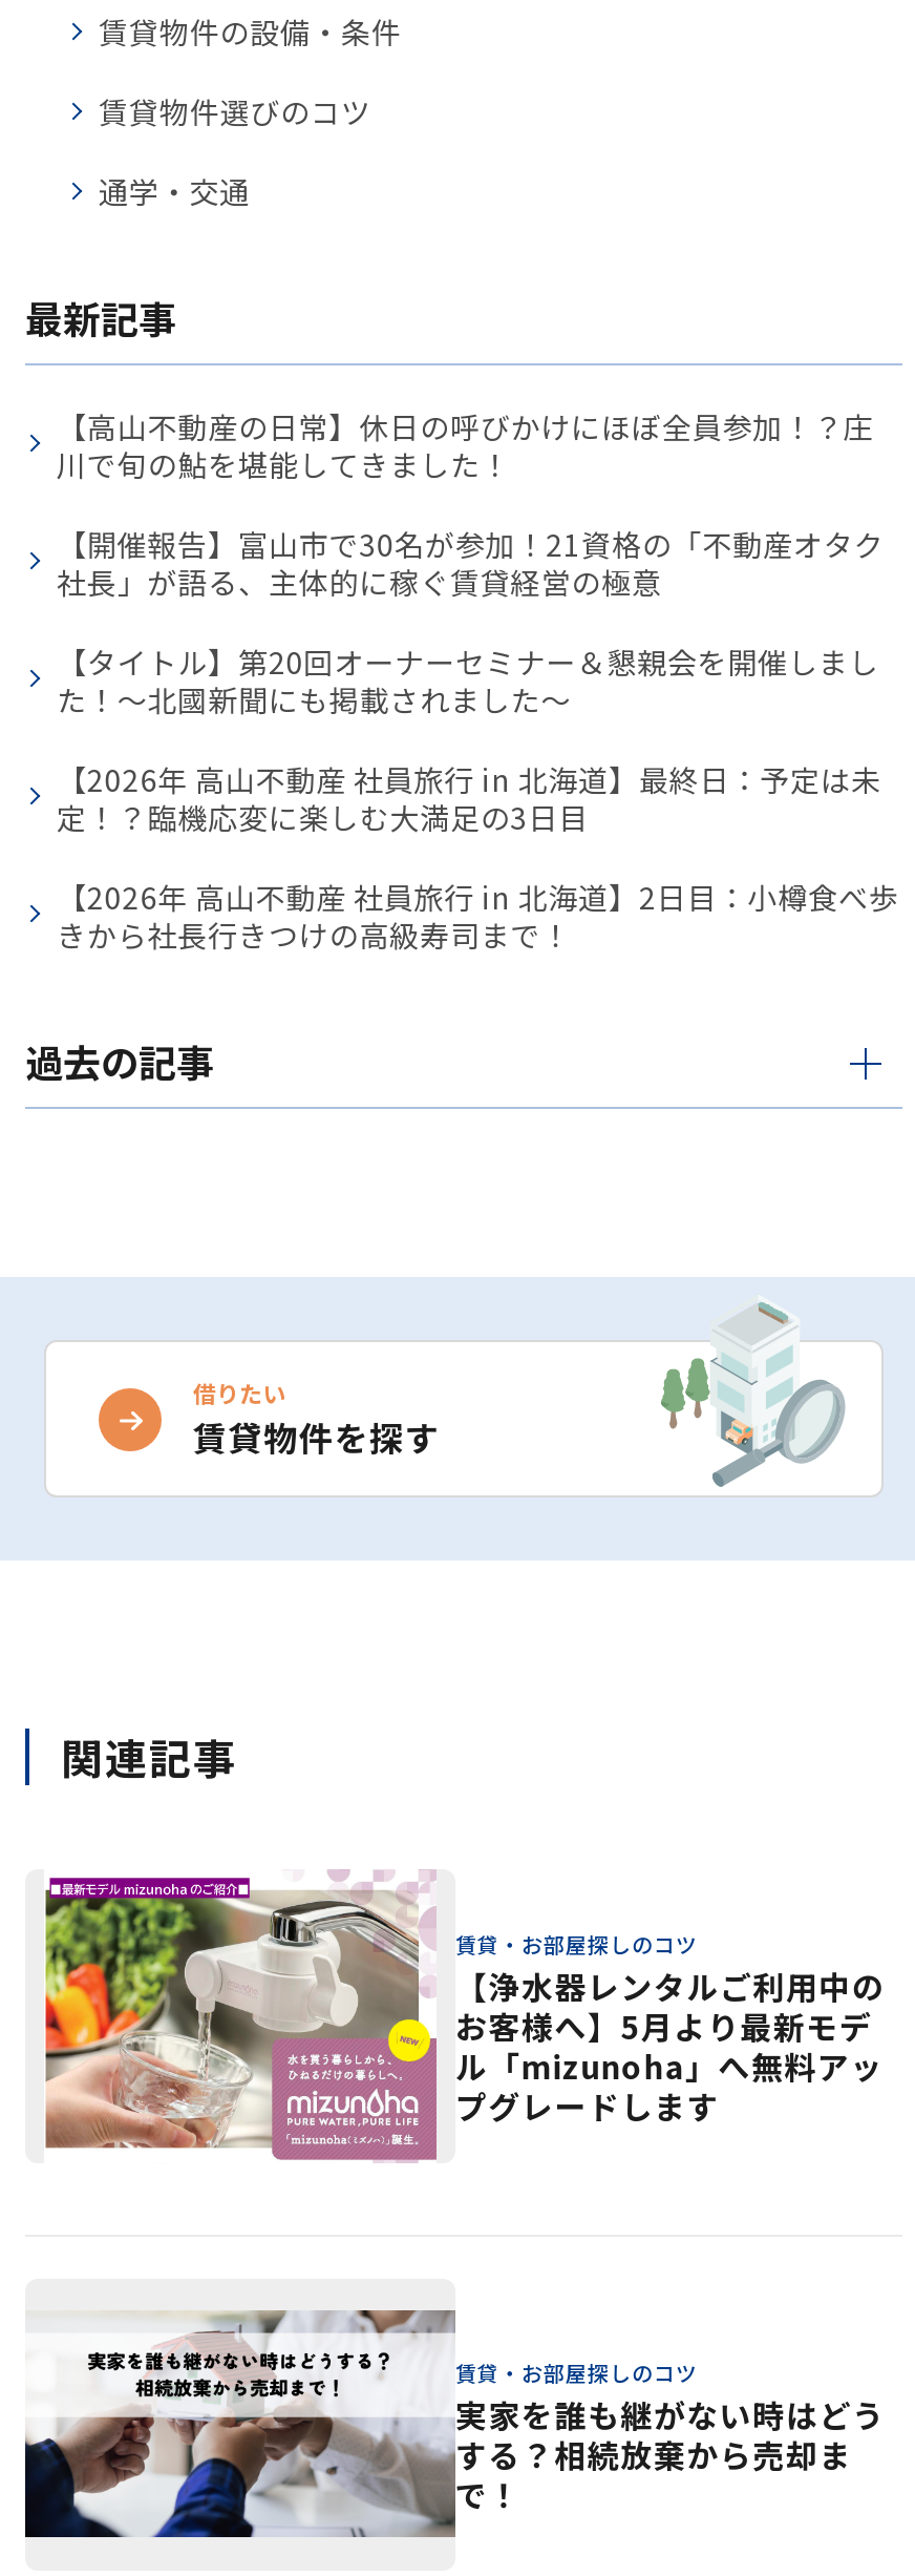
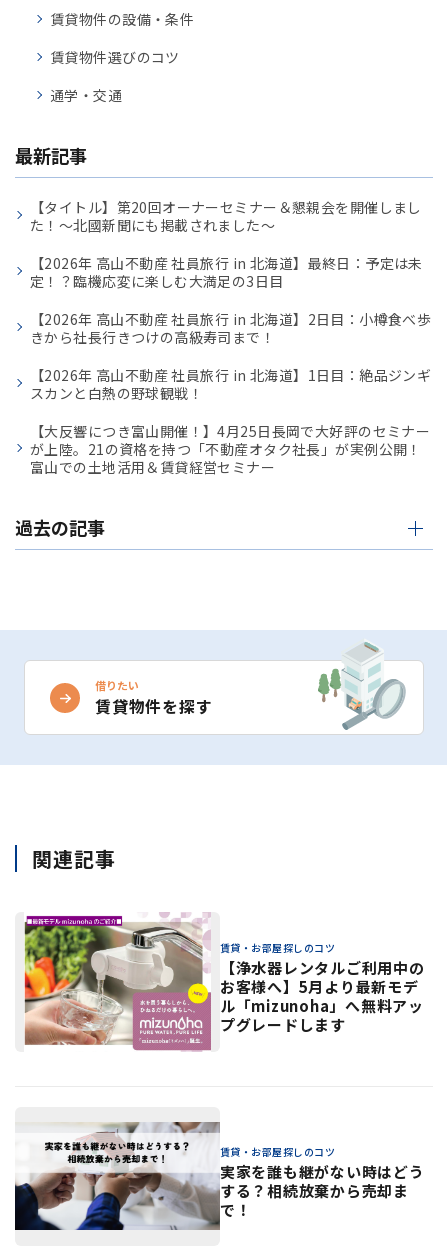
- 【高山不動産の日常】休日の呼びかけにほぼ全員参加！？庄
- 川で旬の鮎を堪能してきました！
- 【開催報告】富山市で30名が参加！21資格の「不動産オタク
- 社長」が語る、主体的に稼ぐ賃貸経営の極意

moved up: 【タイトル】第20回オーナーセミナー＆懇親会を開催しまし | た！〜北國新聞にも掲載されました〜 | 【2026年 高山不動産 社員旅行 in 北海道】最終日：予定は未 | 定！？臨機応変に楽しむ大満足の3日目 | 【2026年 高山不動産 社員旅行 in 北海道】2日目：小樽食べ歩 | きから社長行きつけの高級寿司まで！

+ 【2026年 高山不動産 社員旅行 in 北海道】1日目：絶品ジンギ
+ スカンと白熱の野球観戦！
+ 【大反響につき富山開催！】4月25日長岡で大好評のセミナー
+ が上陸。21の資格を持つ「不動産オタク社長」が実例公開！
+ 富山での土地活用＆賃貸経営セミナー
